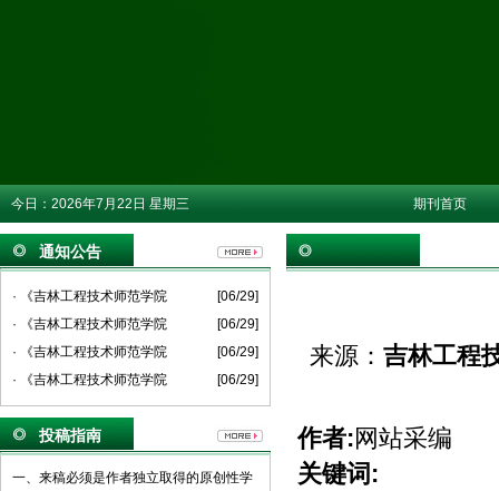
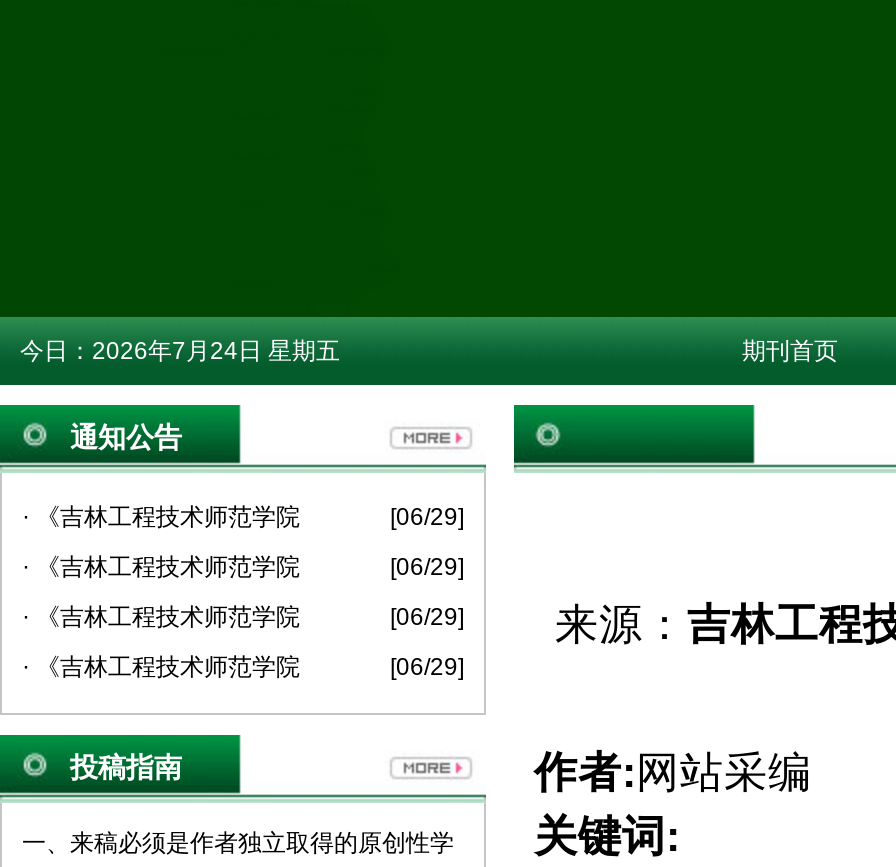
- 今日：2026年7月22日 星期三
+ 今日：2026年7月24日 星期五
